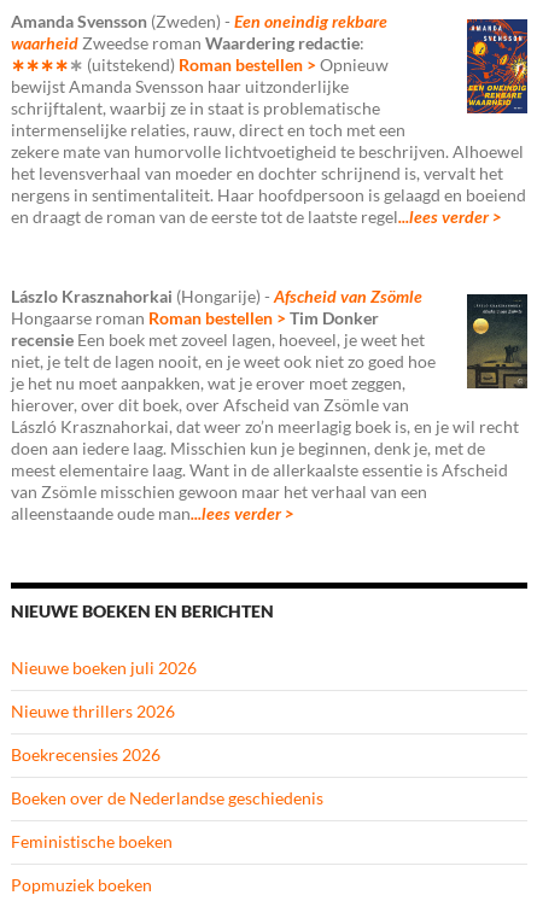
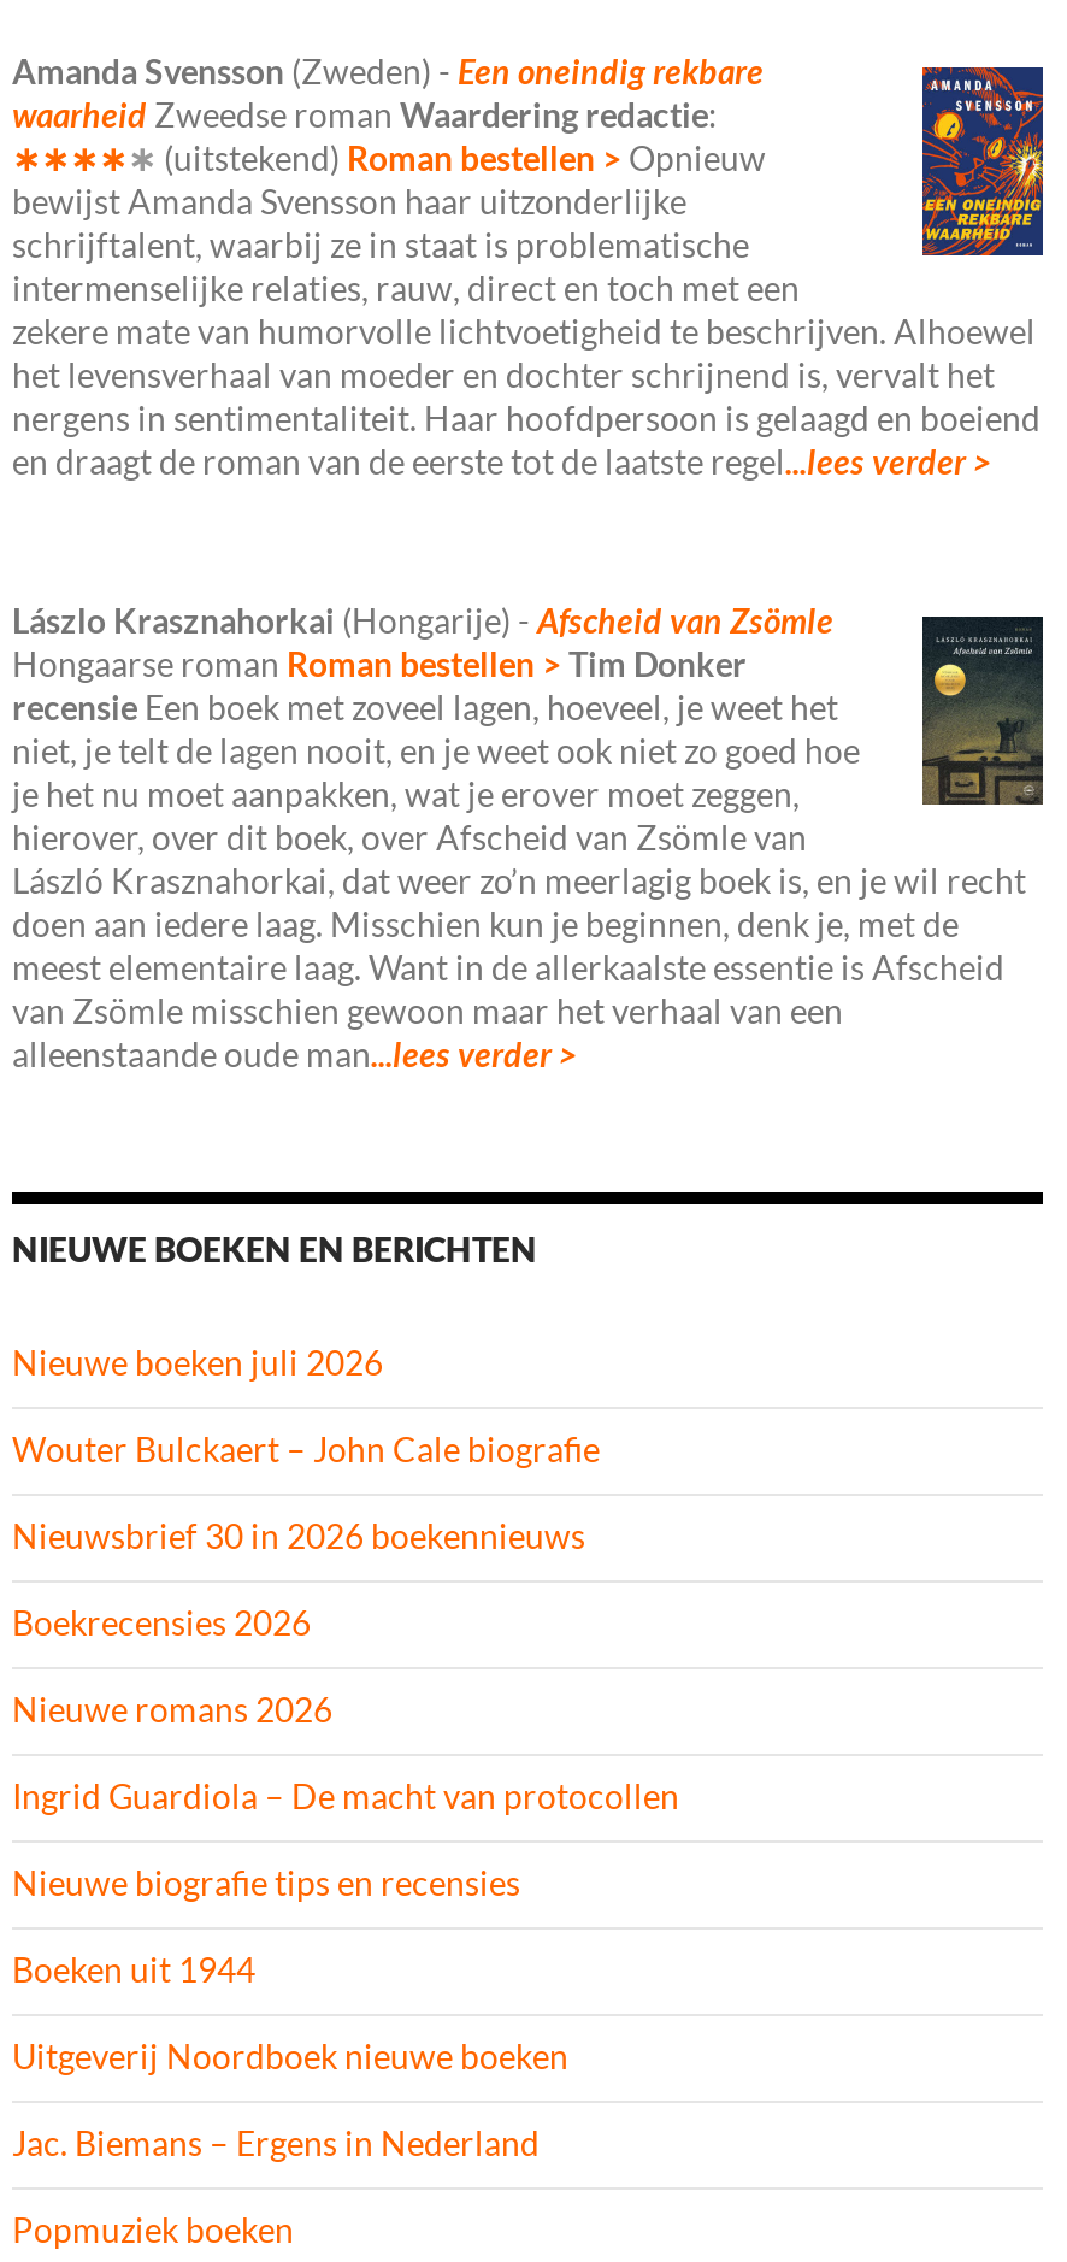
- Nieuwe thrillers 2026
+ Wouter Bulckaert – John Cale biografie
+ Nieuwsbrief 30 in 2026 boekennieuws

- Boeken over de Nederlandse geschiedenis
- Feministische boeken
+ Nieuwe romans 2026
+ Ingrid Guardiola – De macht van protocollen
+ Nieuwe biografie tips en recensies
+ Boeken uit 1944
+ Uitgeverij Noordboek nieuwe boeken
+ Jac. Biemans – Ergens in Nederland
